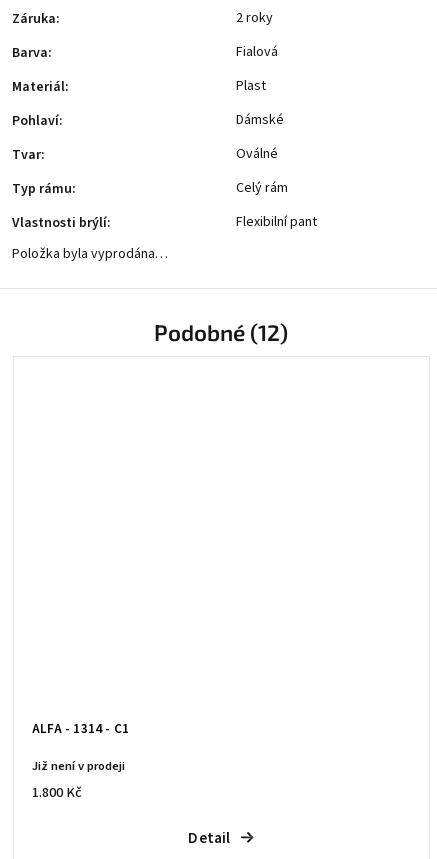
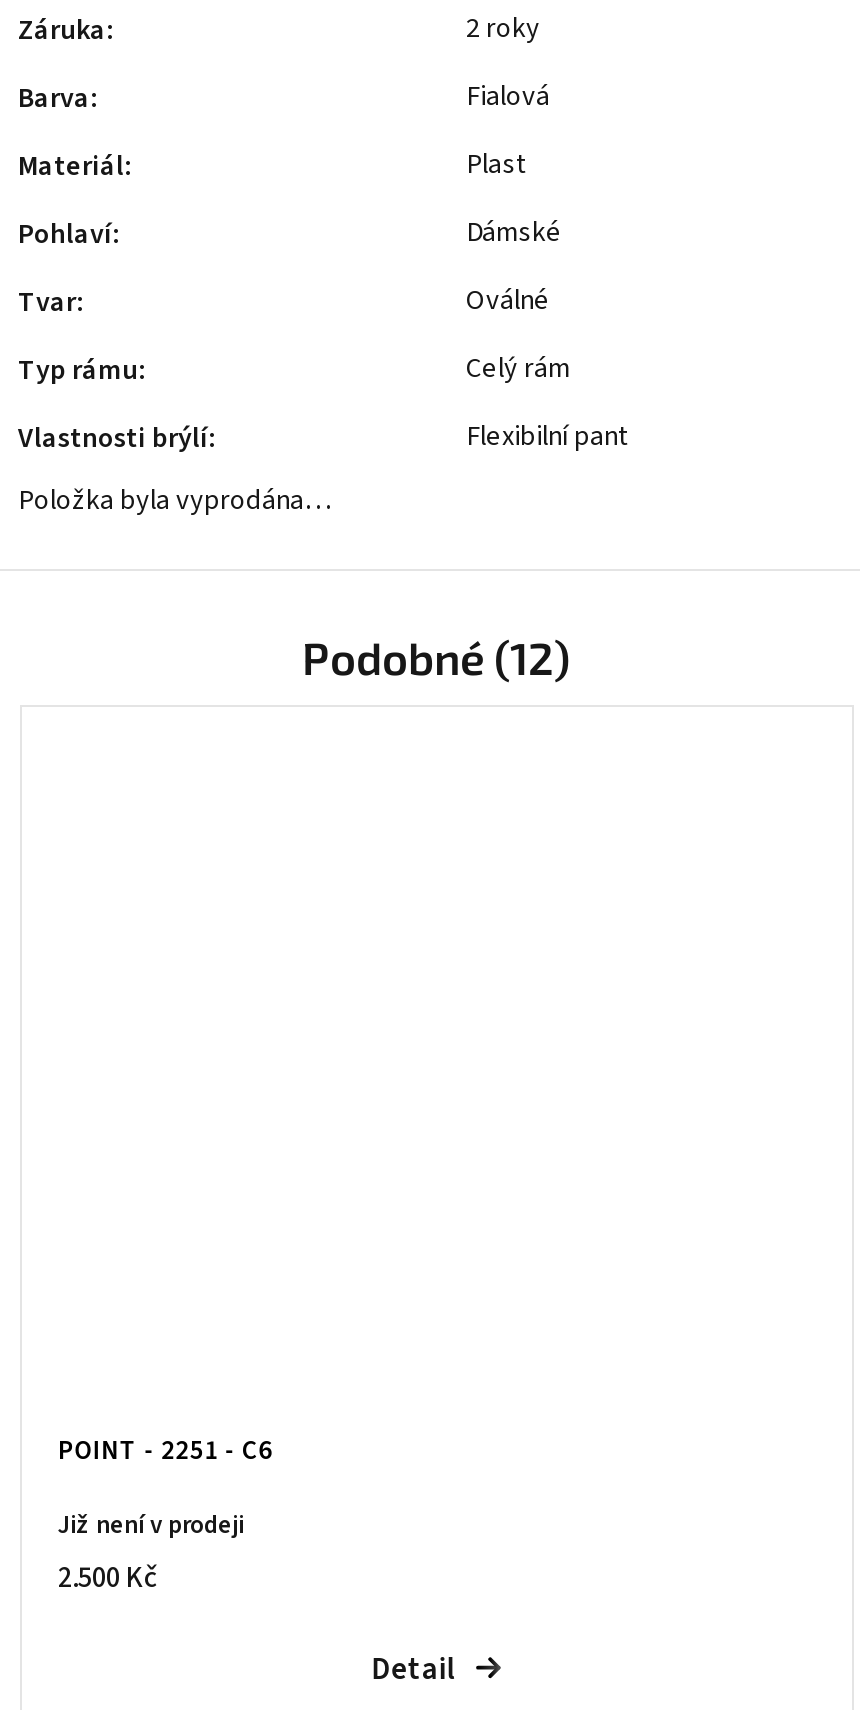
- ALFA - 1314 - C1
+ POINT - 2251 - C6

- 1.800 Kč
+ 2.500 Kč
